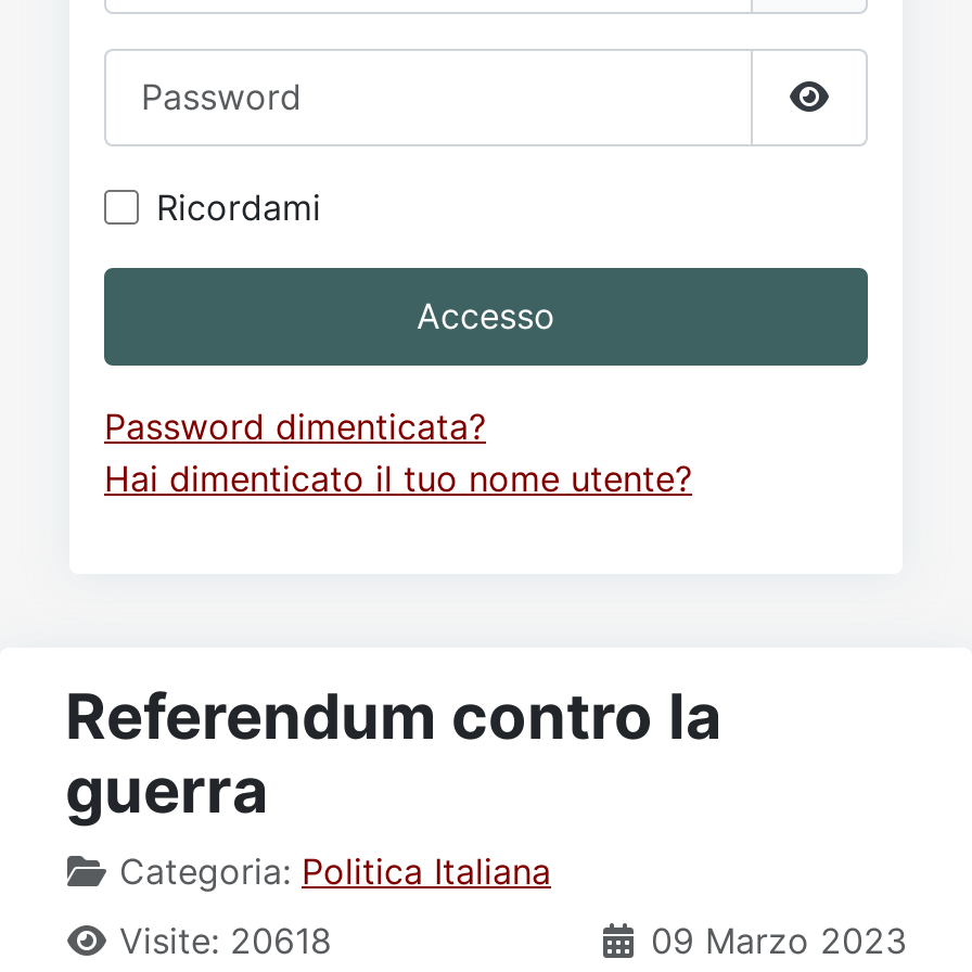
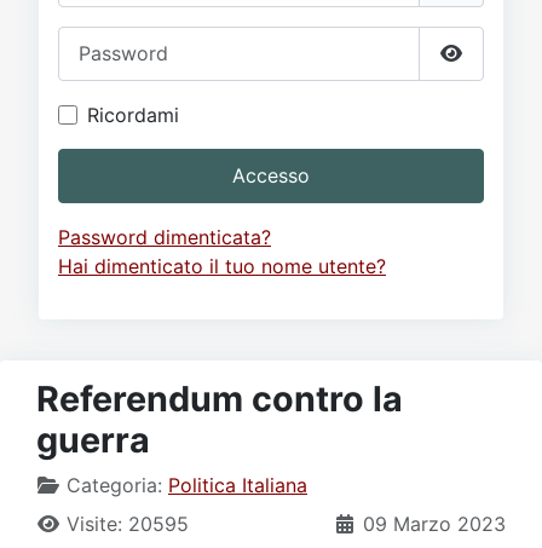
- Visite: 20618
+ Visite: 20595
